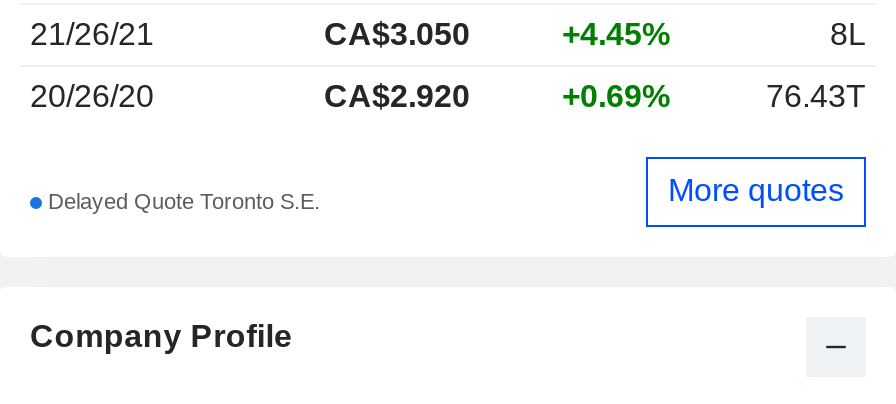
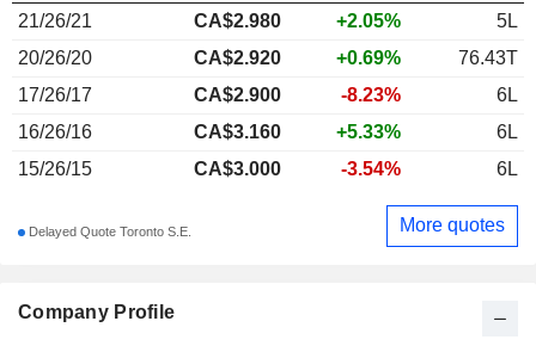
- CA$3.050
- +4.45%
- 8L
+ CA$2.980
+ +2.05%
+ 5L

+ 17/26/17
+ CA$2.900
+ -8.23%
+ 6L
+ 16/26/16
+ CA$3.160
+ +5.33%
+ 6L
+ 15/26/15
+ CA$3.000
+ -3.54%
+ 6L
